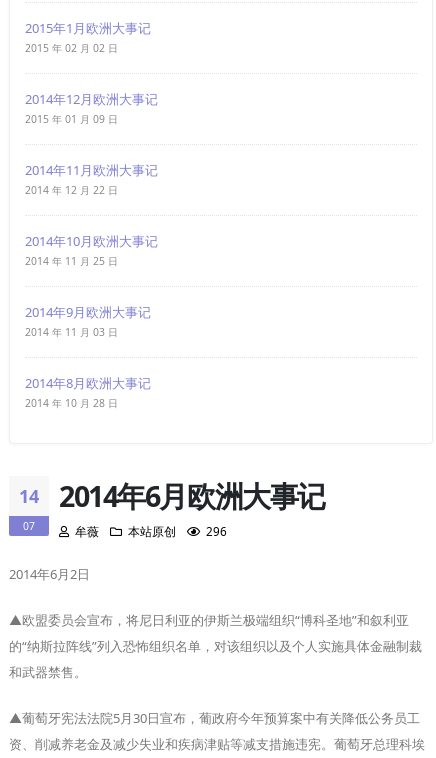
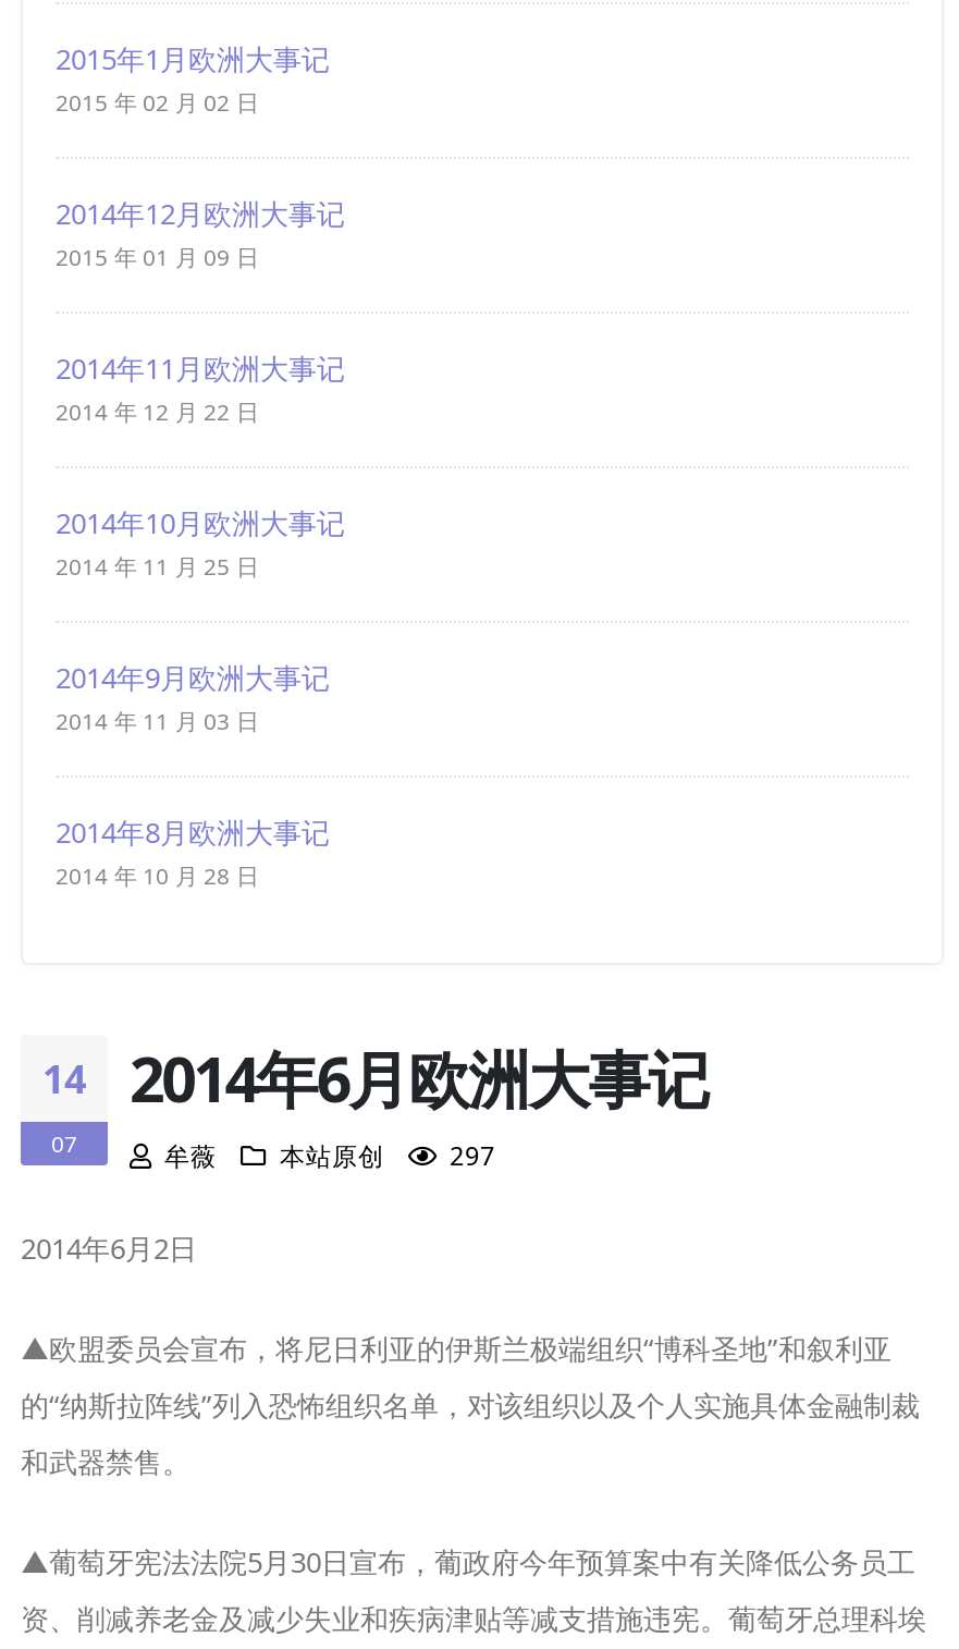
- 296
+ 297
